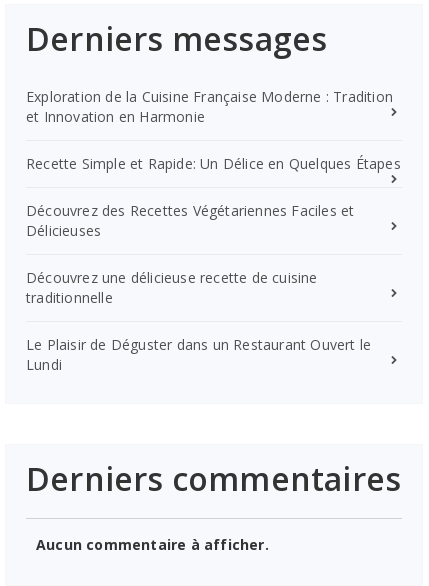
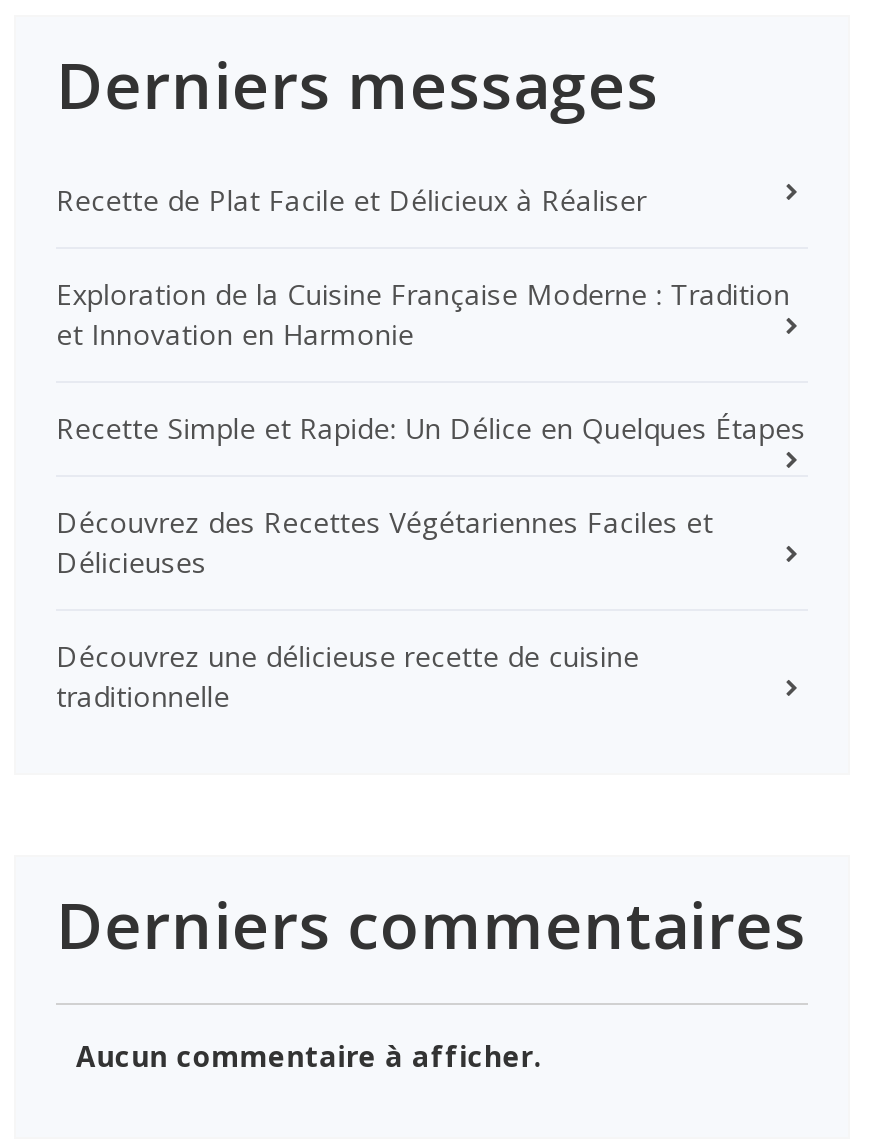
+ Recette de Plat Facile et Délicieux à Réaliser

moved down: Exploration de la Cuisine Française Moderne : Tradition | et Innovation en Harmonie | Recette Simple et Rapide: Un Délice en Quelques Étapes | Découvrez des Recettes Végétariennes Faciles et | Délicieuses | Découvrez une délicieuse recette de cuisine | traditionnelle

- Le Plaisir de Déguster dans un Restaurant Ouvert le
- Lundi
